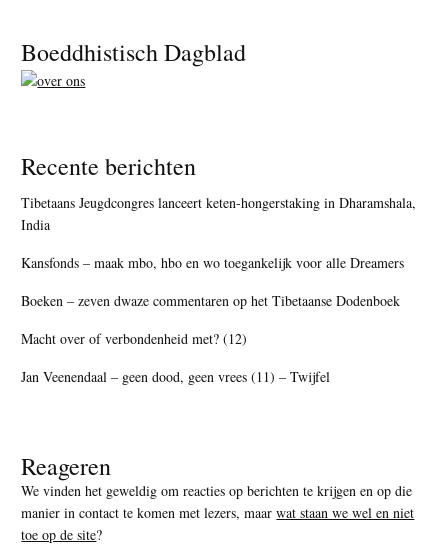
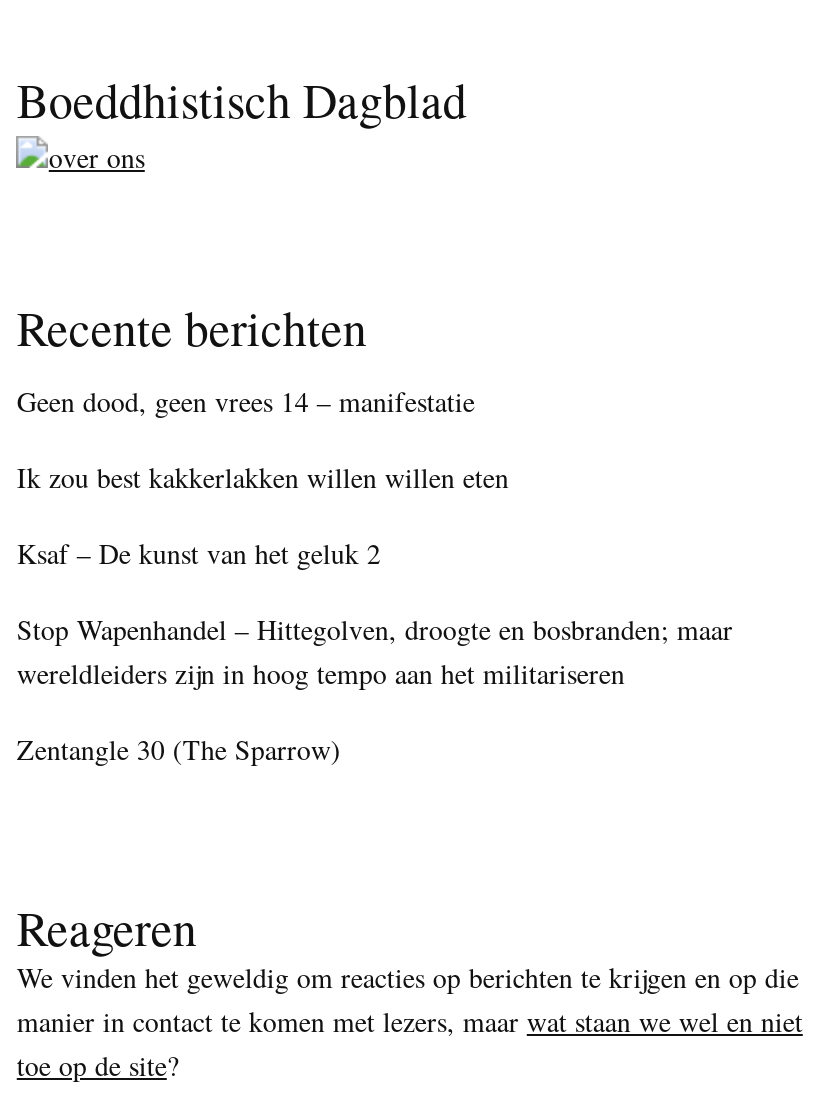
- Tibetaans Jeugdcongres lanceert keten-hongerstaking in Dharamshala,
- India
+ Geen dood, geen vrees 14 – manifestatie

- Kansfonds – maak mbo, hbo en wo toegankelijk voor alle Dreamers
+ Ik zou best kakkerlakken willen willen eten

- Boeken – zeven dwaze commentaren op het Tibetaanse Dodenboek
+ Ksaf – De kunst van het geluk 2

- Macht over of verbondenheid met? (12)
+ Stop Wapenhandel – Hittegolven, droogte en bosbranden; maar
+ wereldleiders zijn in hoog tempo aan het militariseren

- Jan Veenendaal – geen dood, geen vrees (11) – Twijfel
+ Zentangle 30 (The Sparrow)
